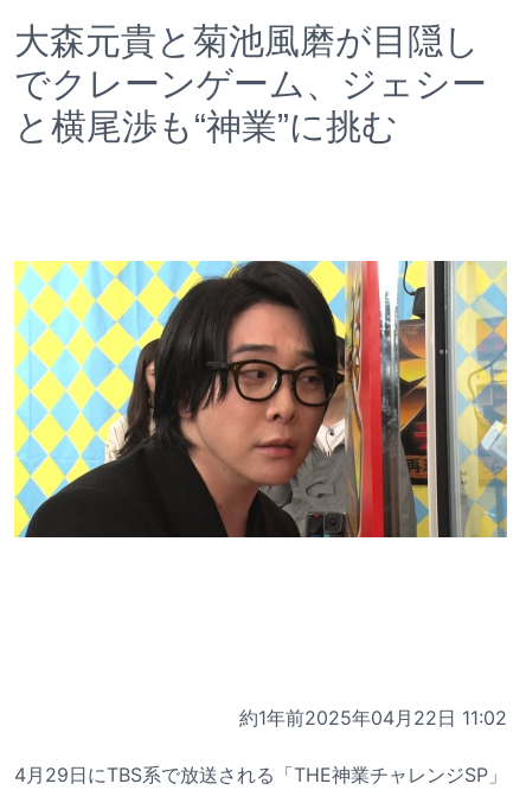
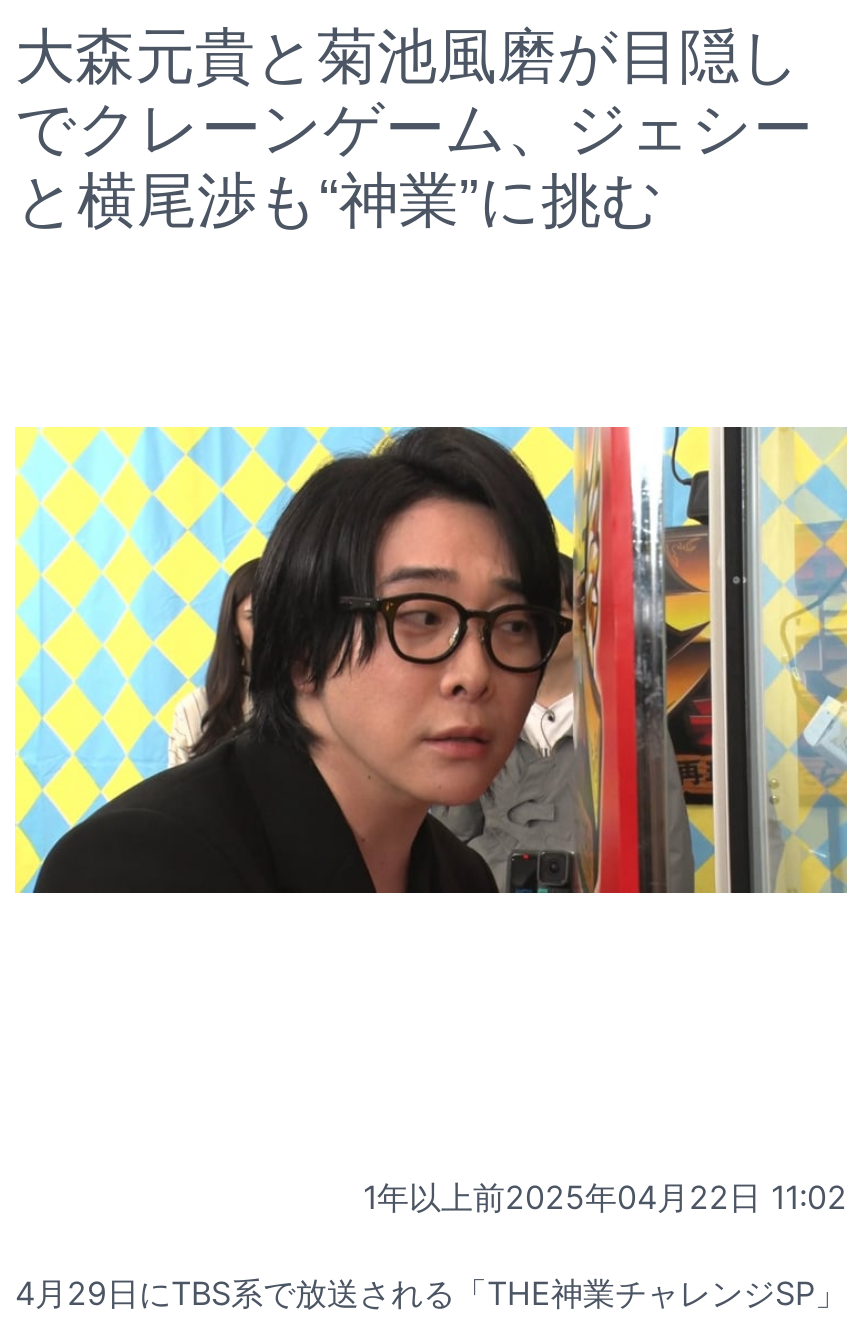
- 約1年前2025年04月22日 11:02
+ 1年以上前2025年04月22日 11:02
